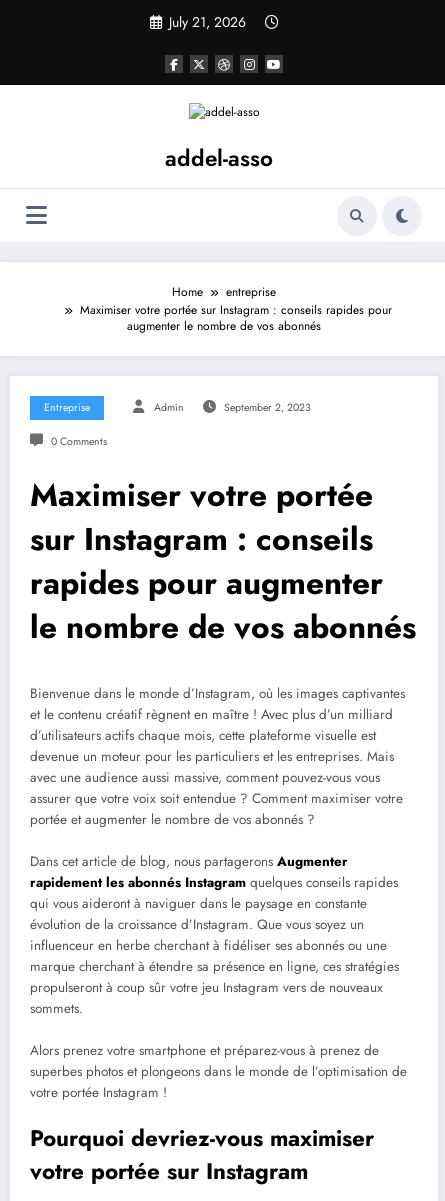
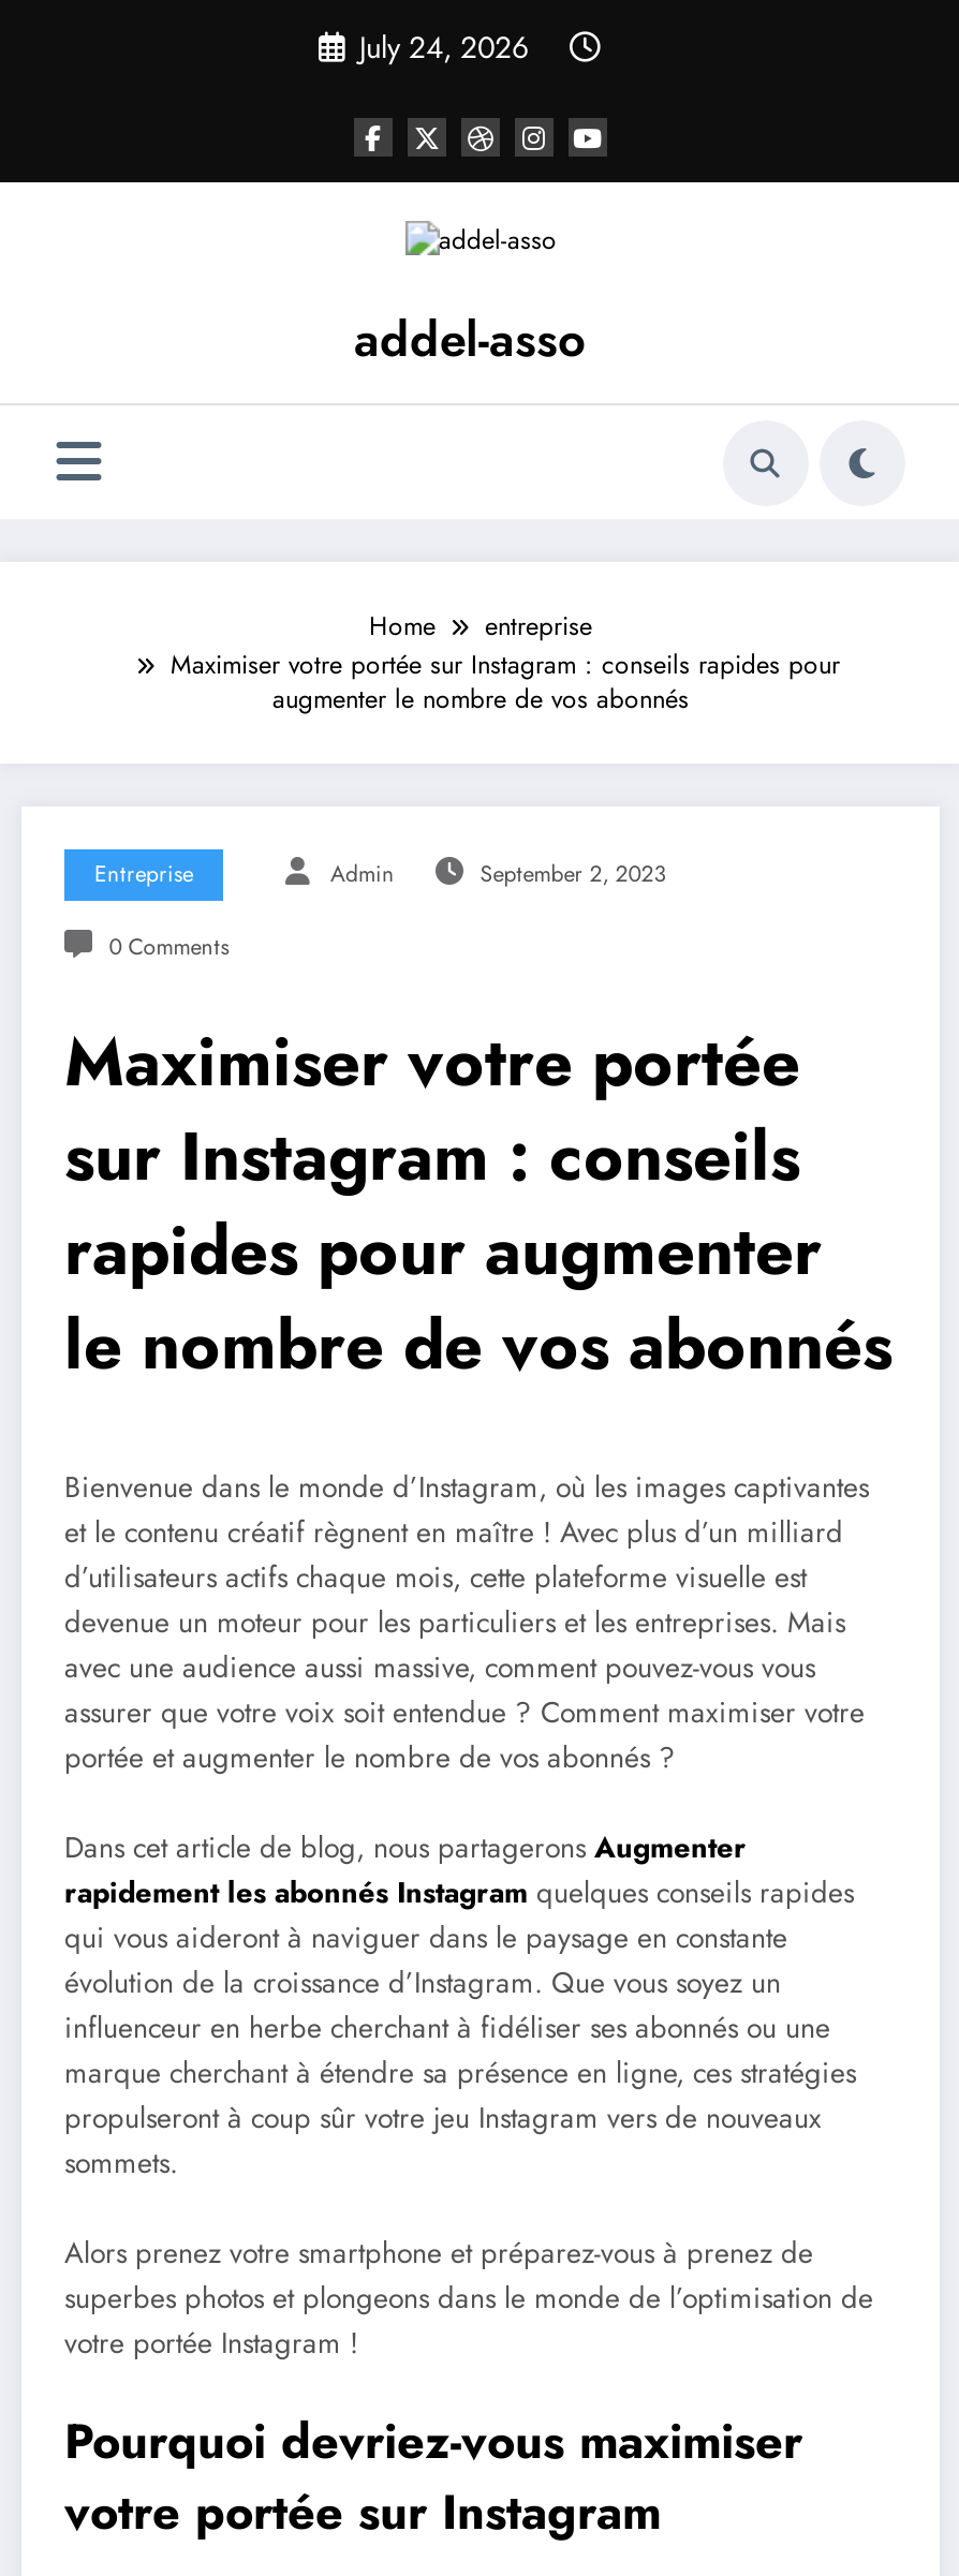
- July 21, 2026
+ July 24, 2026
